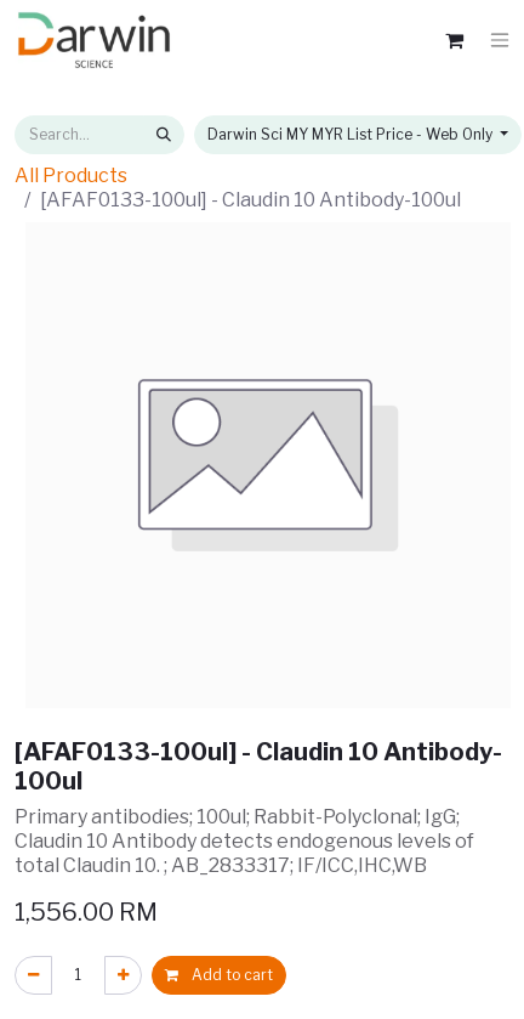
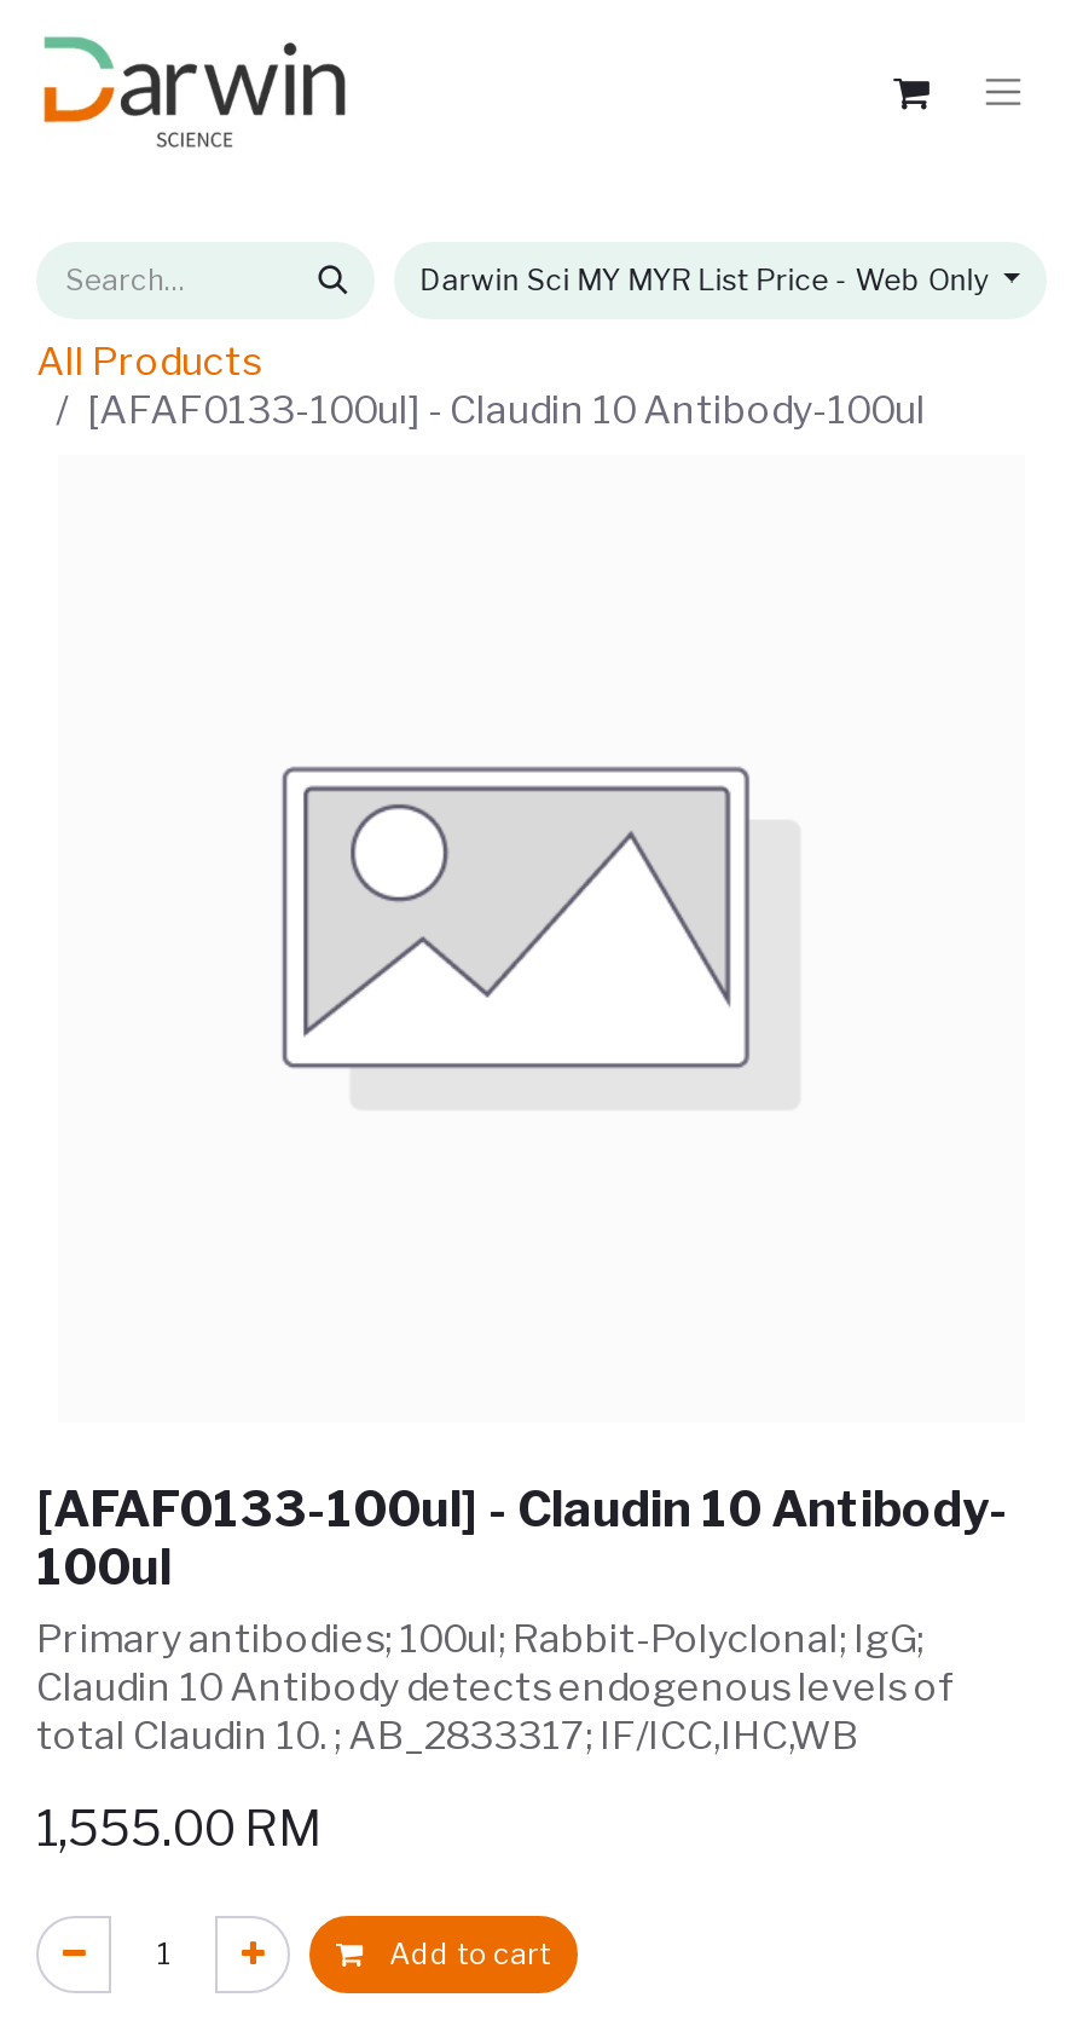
- 1,556.00 RM
+ 1,555.00 RM
